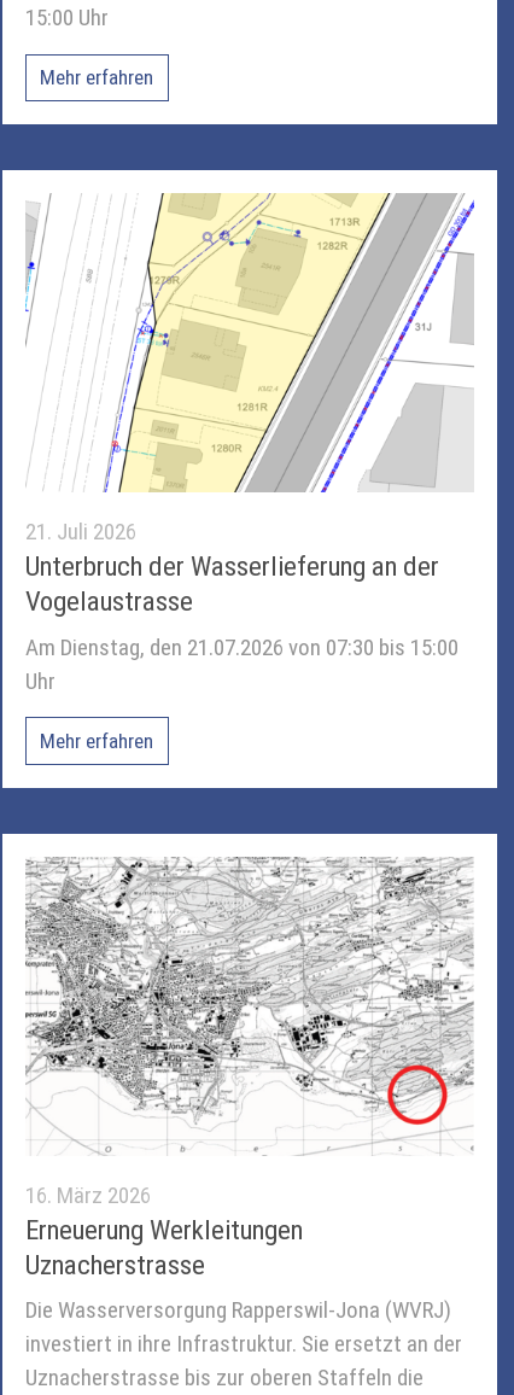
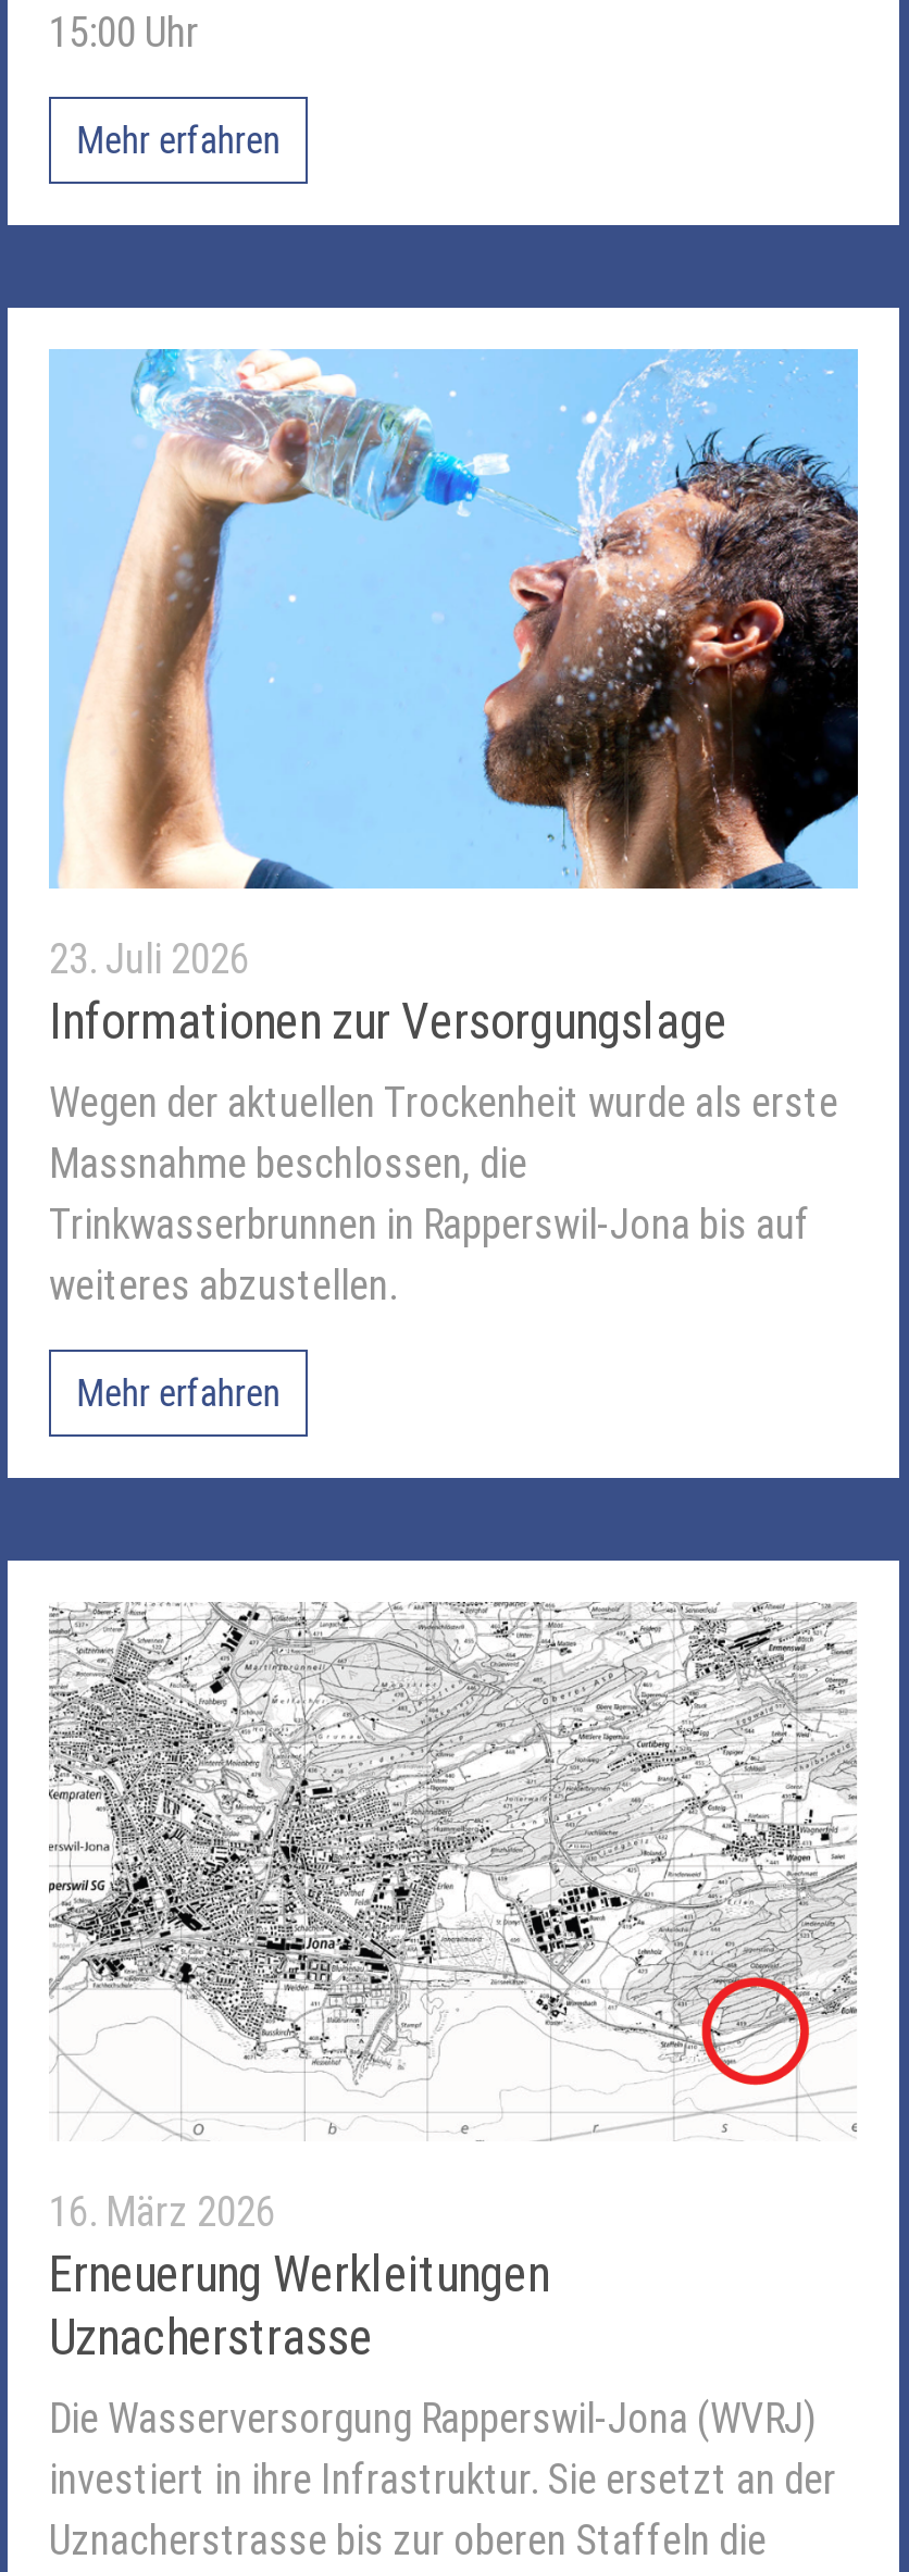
- [image]
- 21. Juli 2026
- Unterbruch der Wasserlieferung an der
- Vogelaustrasse
+ [image]
+ 23. Juli 2026
+ Informationen zur Versorgungslage

- Am Dienstag, den 21.07.2026 von 07:30 bis 15:00
- Uhr
+ Wegen der aktuellen Trockenheit wurde als erste
+ Massnahme beschlossen, die
+ Trinkwasserbrunnen in Rapperswil-Jona bis auf
+ weiteres abzustellen.
